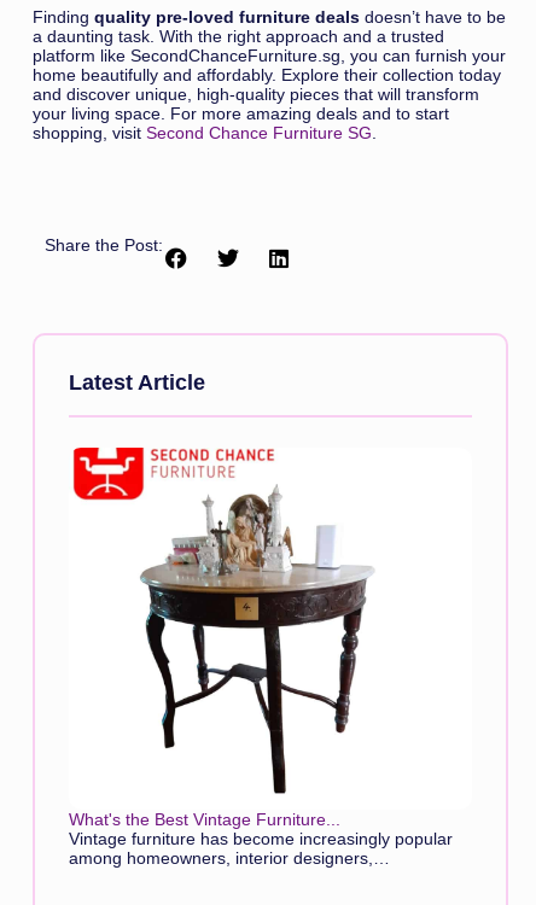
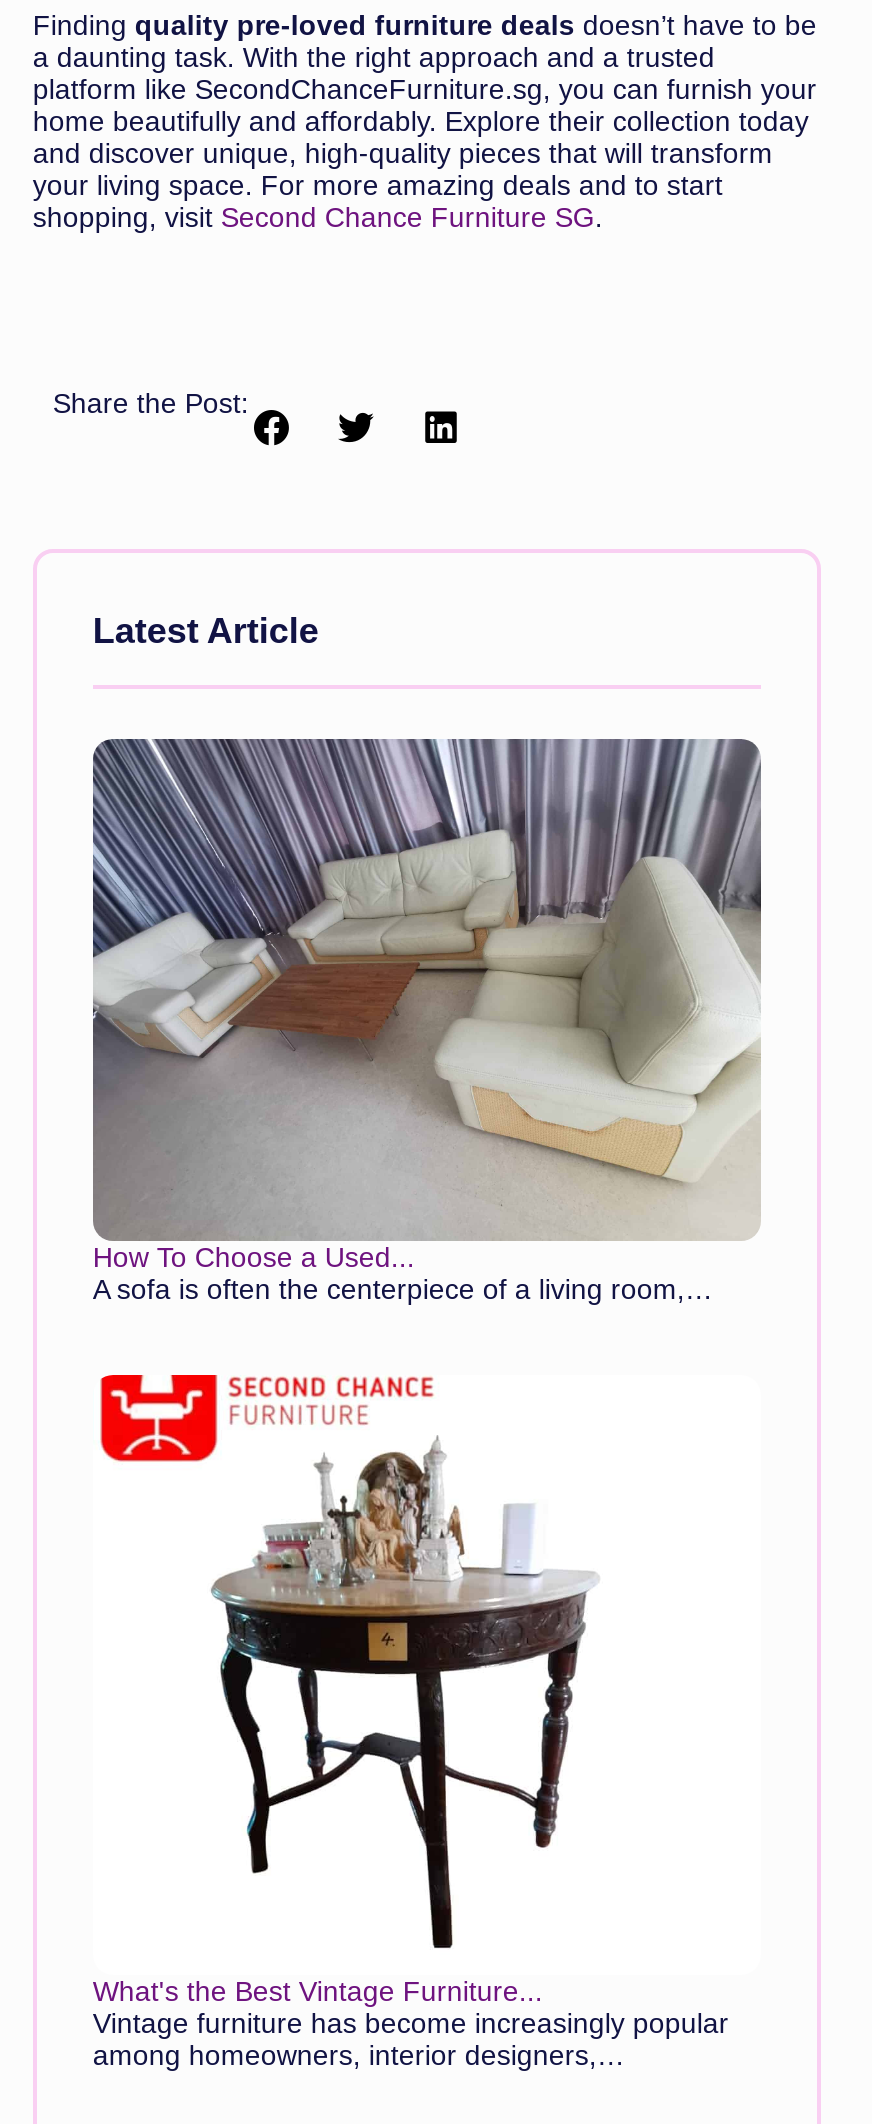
+ [image]
+ How To Choose a Used...
+ A sofa is often the centerpiece of a living room,…
